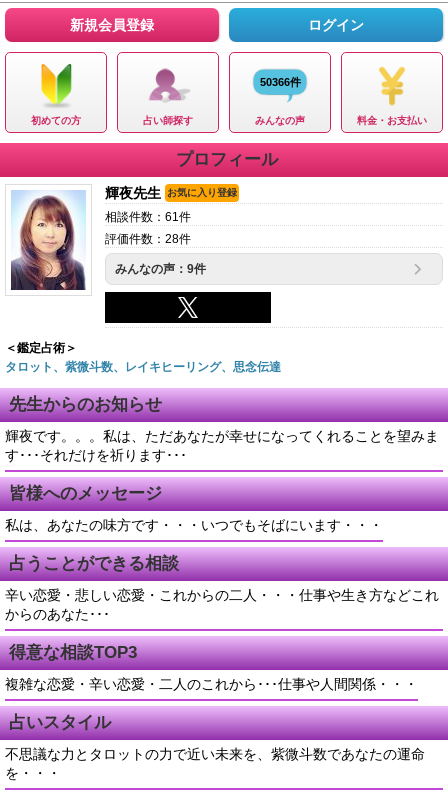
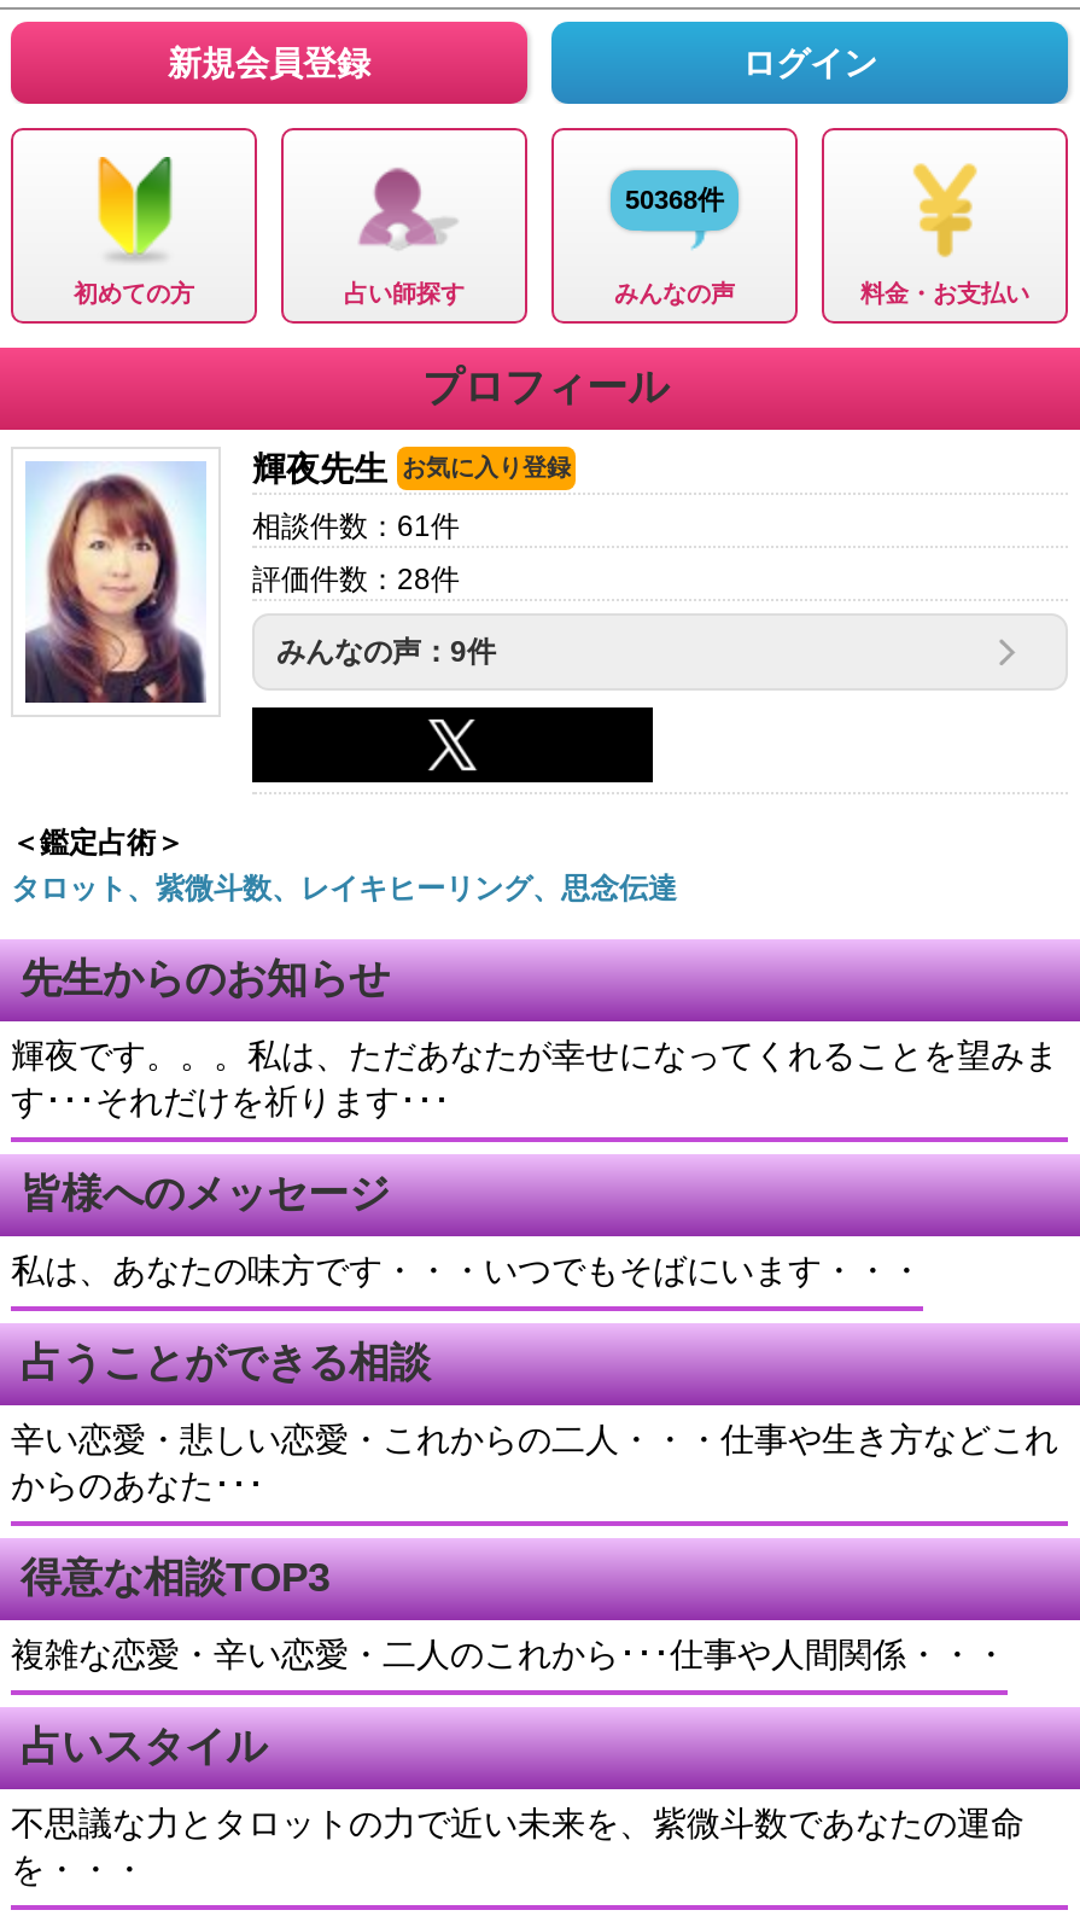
- 50366件
+ 50368件
